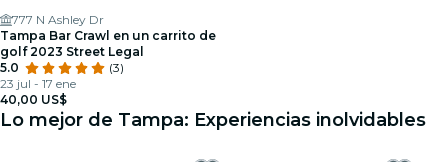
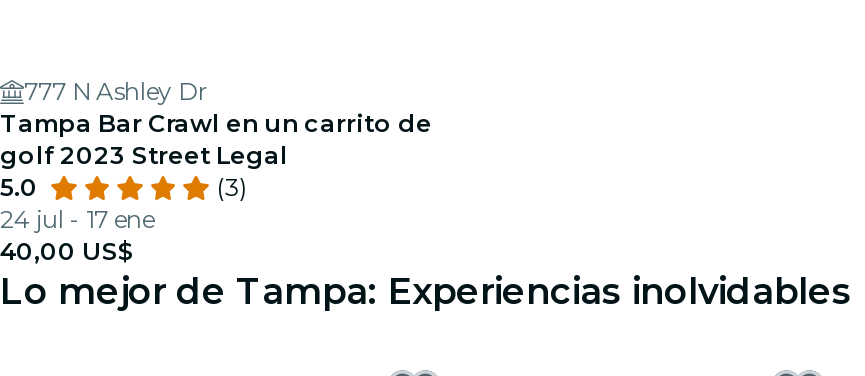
- 23 jul - 17 ene
+ 24 jul - 17 ene
